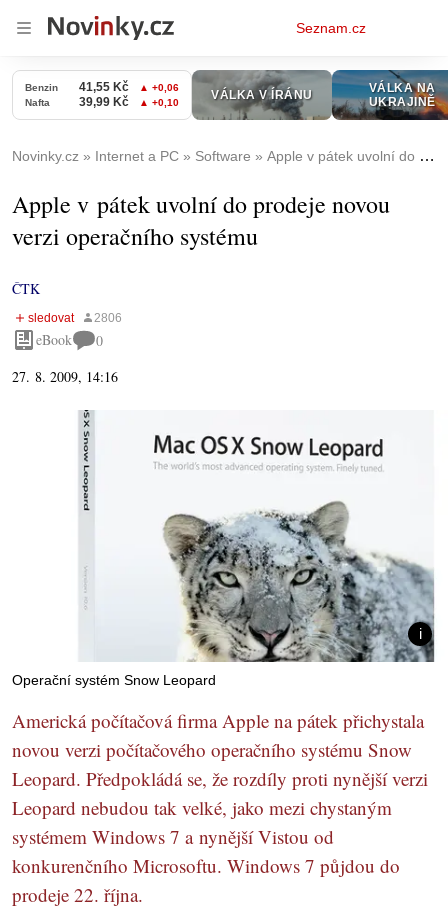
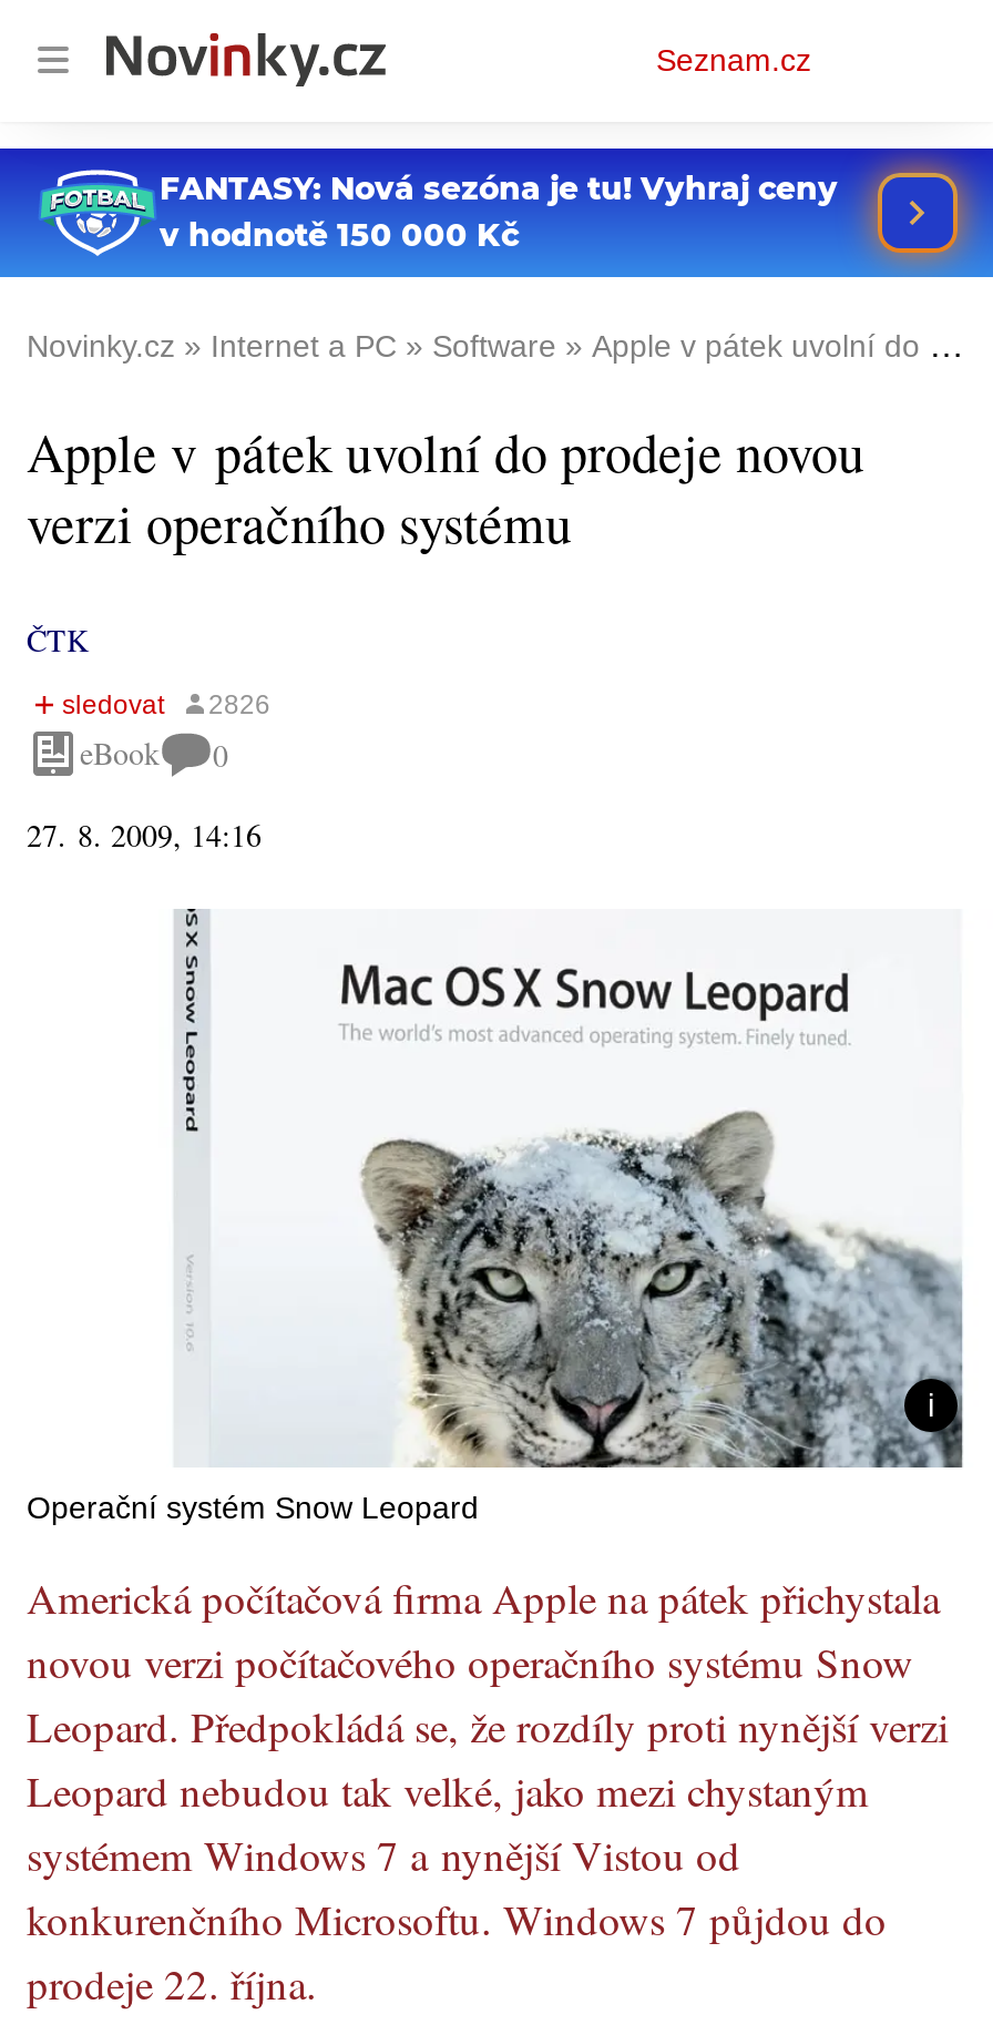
- [image]
+ [image]
